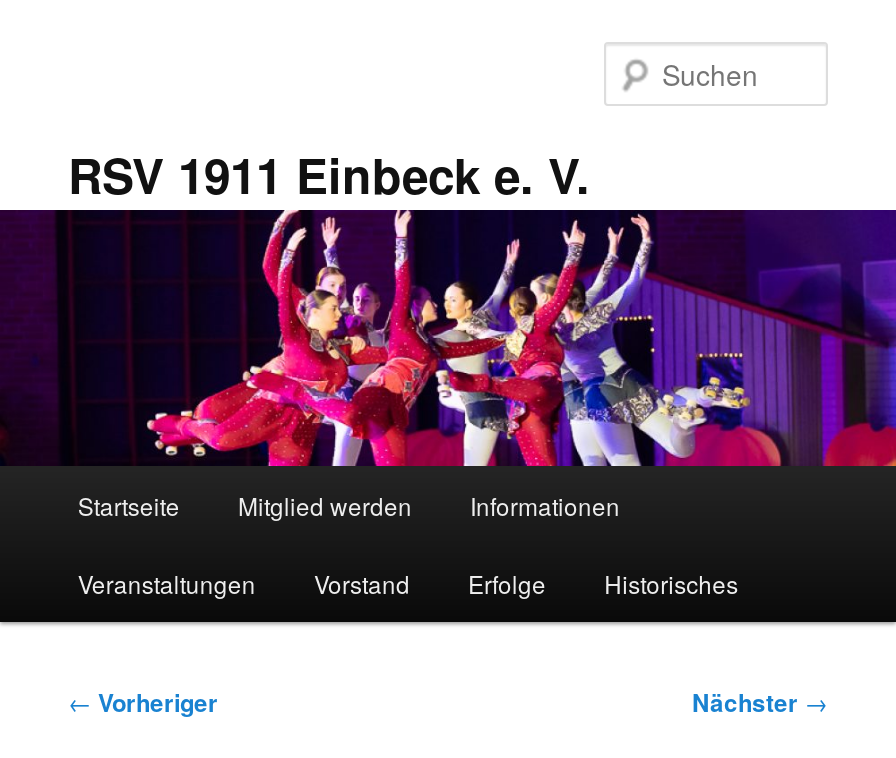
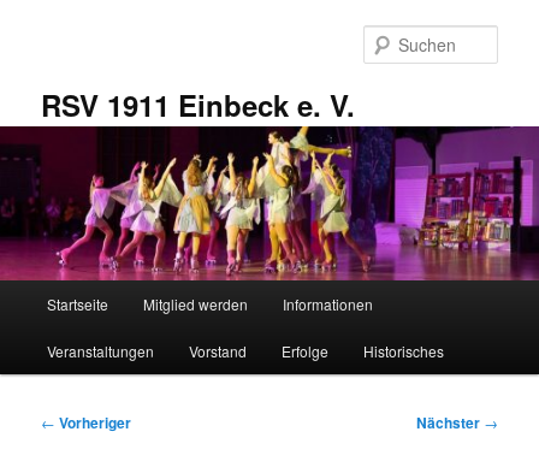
- [image]
+ [image]
